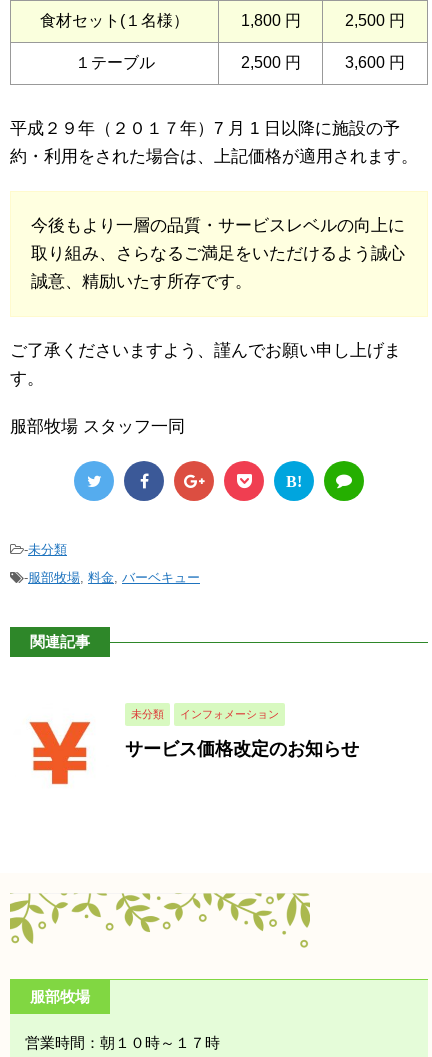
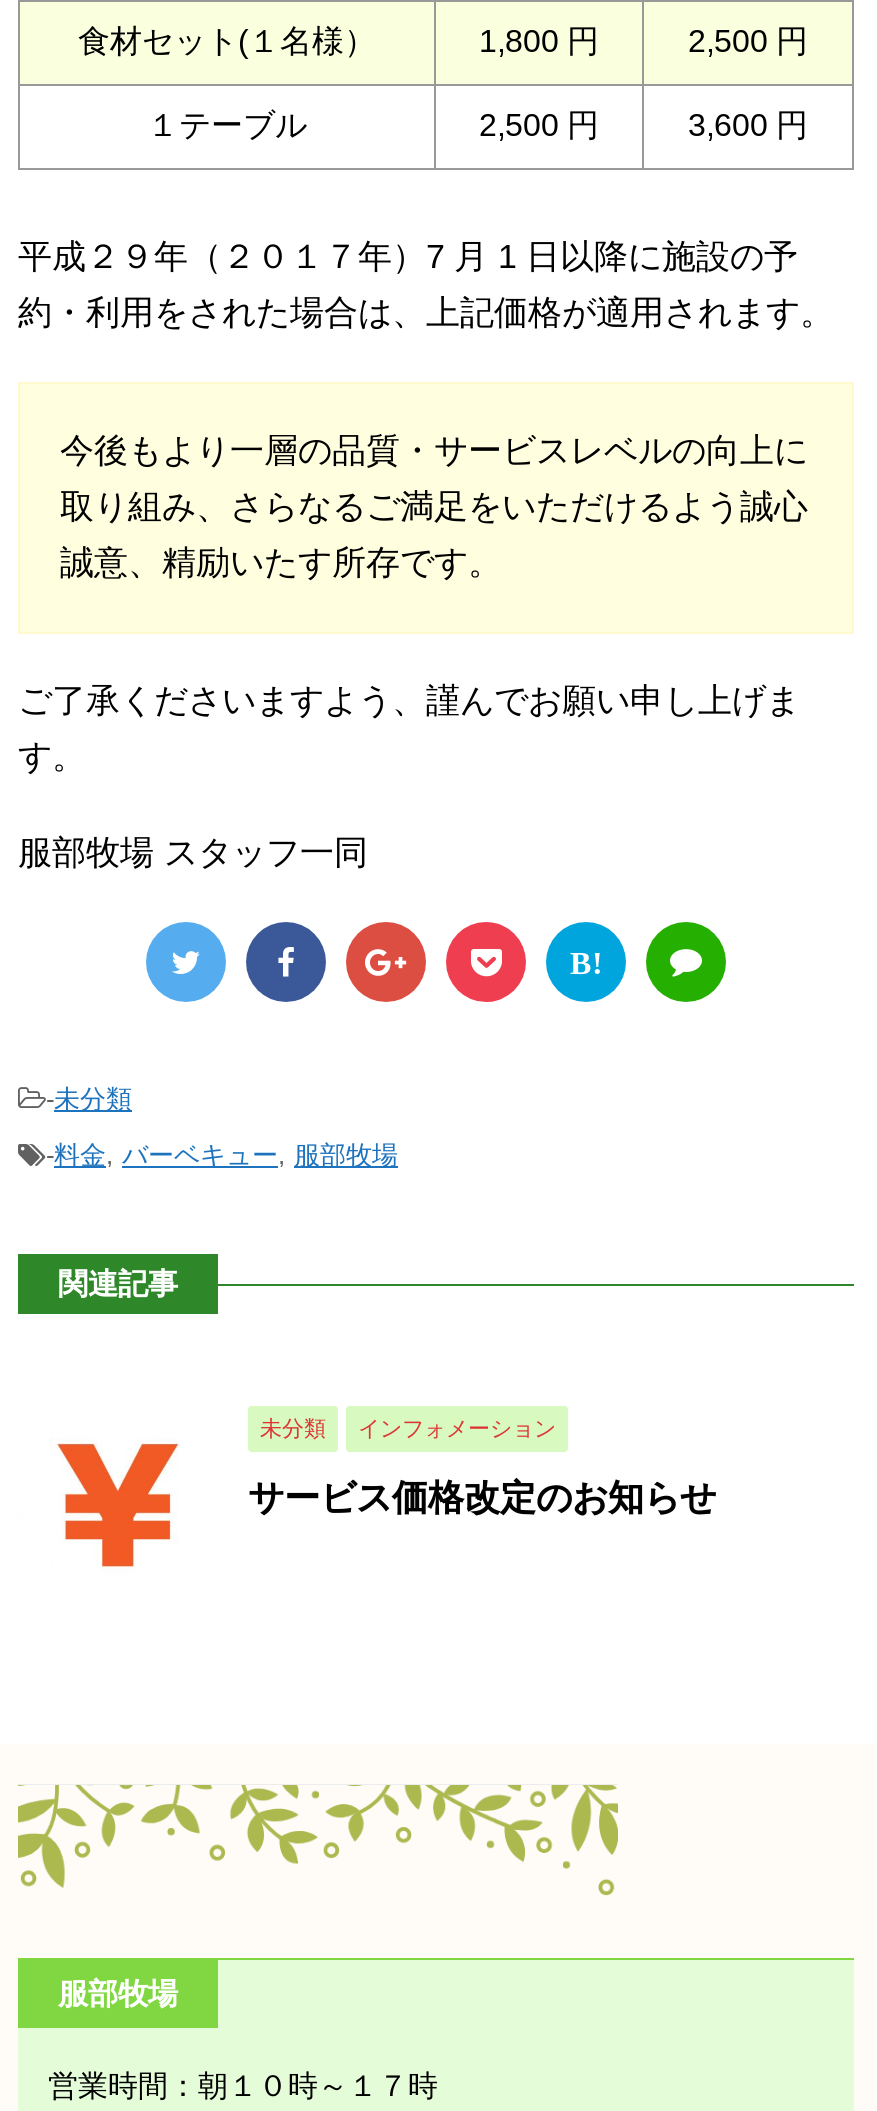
- -服部牧場,料金,バーベキュー
+ -料金,バーベキュー,服部牧場
